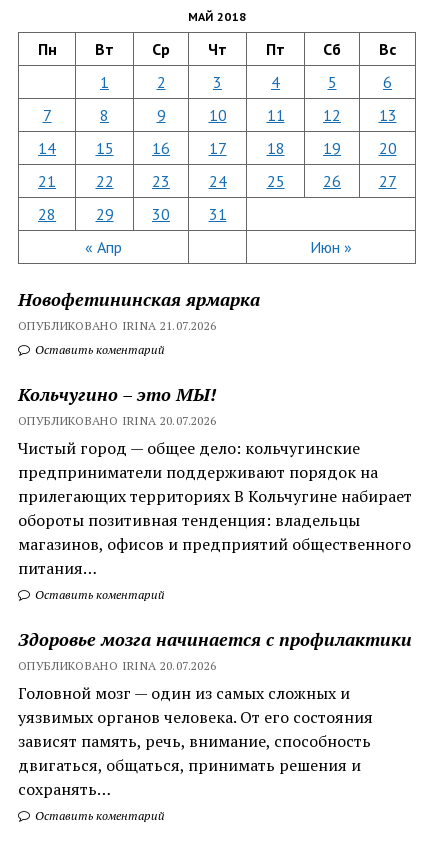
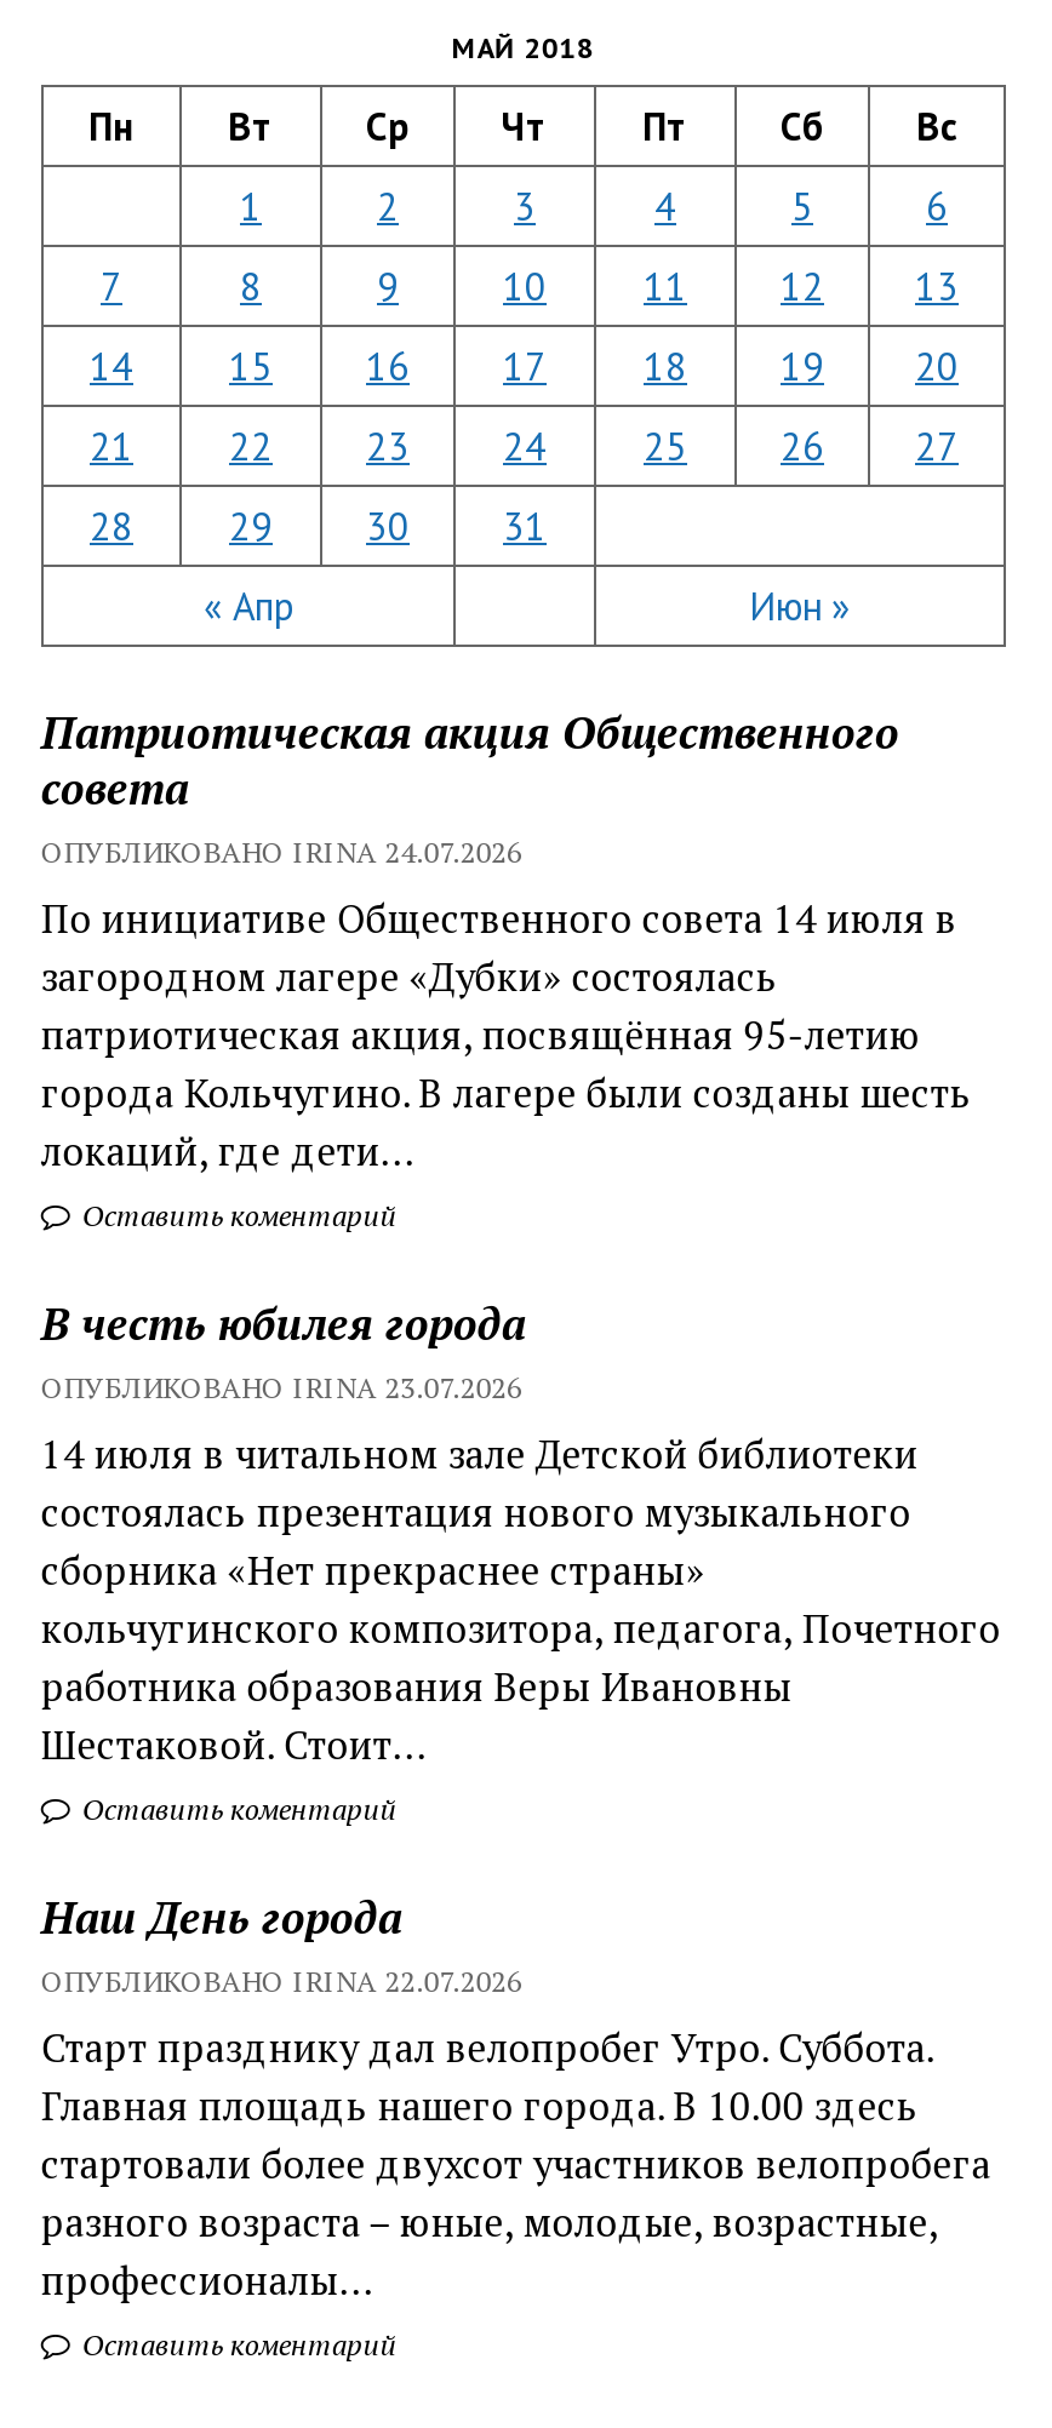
- Новофетининская ярмарка
- ОПУБЛИКОВАНО IRINA 21.07.2026
+ Патриотическая акция Общественного
+ совета
+ ОПУБЛИКОВАНО IRINA 24.07.2026
+ По инициативе Общественного совета 14 июля в
+ загородном лагере «Дубки» состоялась
+ патриотическая акция, посвящённая 95-летию
+ города Кольчугино. В лагере были созданы шесть
+ локаций, где дети…

- Кольчугино – это МЫ!
- ОПУБЛИКОВАНО IRINA 20.07.2026
- Чистый город — общее дело: кольчугинские
- предприниматели поддерживают порядок на
- прилегающих территориях В Кольчугине набирает
- обороты позитивная тенденция: владельцы
- магазинов, офисов и предприятий общественного
- питания…
+ В честь юбилея города
+ ОПУБЛИКОВАНО IRINA 23.07.2026
+ 14 июля в читальном зале Детской библиотеки
+ состоялась презентация нового музыкального
+ сборника «Нет прекраснее страны»
+ кольчугинского композитора, педагога, Почетного
+ работника образования Веры Ивановны
+ Шестаковой. Стоит…

- Здоровье мозга начинается с профилактики
- ОПУБЛИКОВАНО IRINA 20.07.2026
- Головной мозг — один из самых сложных и
- уязвимых органов человека. От его состояния
- зависят память, речь, внимание, способность
- двигаться, общаться, принимать решения и
- сохранять…
+ Наш День города
+ ОПУБЛИКОВАНО IRINA 22.07.2026
+ Старт празднику дал велопробег Утро. Суббота.
+ Главная площадь нашего города. В 10.00 здесь
+ стартовали более двухсот участников велопробега
+ разного возраста – юные, молодые, возрастные,
+ профессионалы…
